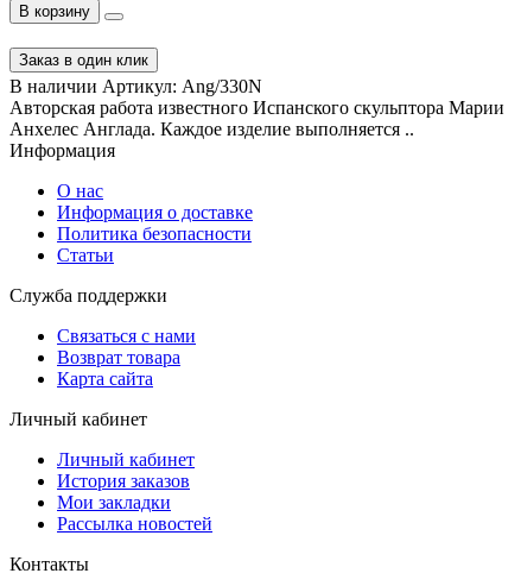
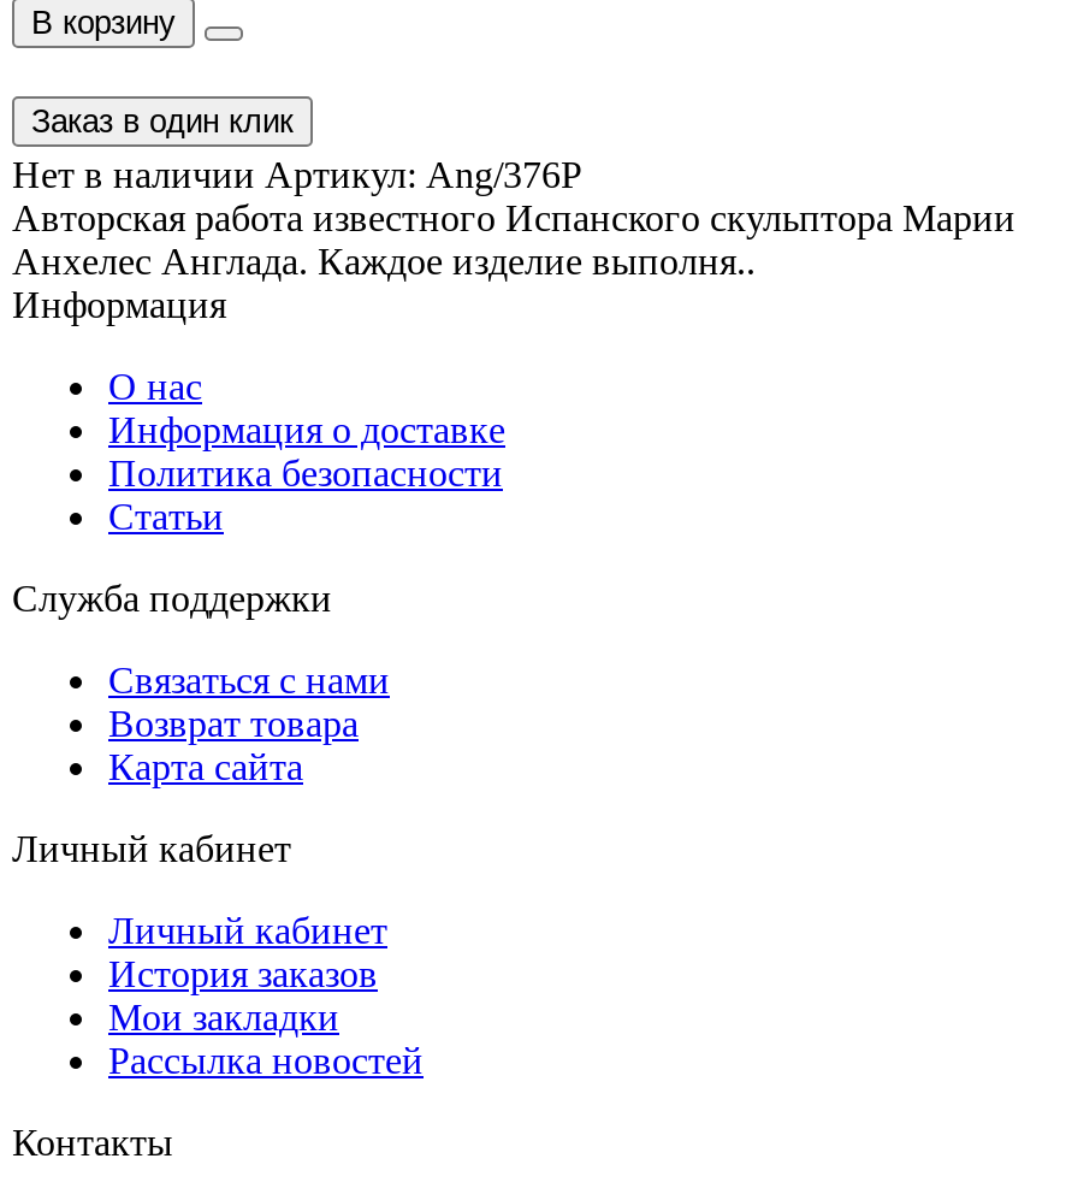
- В наличии Артикул: Ang/330N
+ Нет в наличии Артикул: Ang/376P

- Анхелес Англада. Каждое изделие выполняется ..
+ Анхелес Англада. Каждое изделие выполня..
